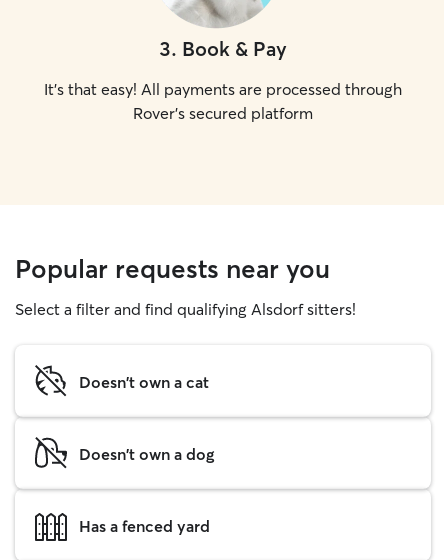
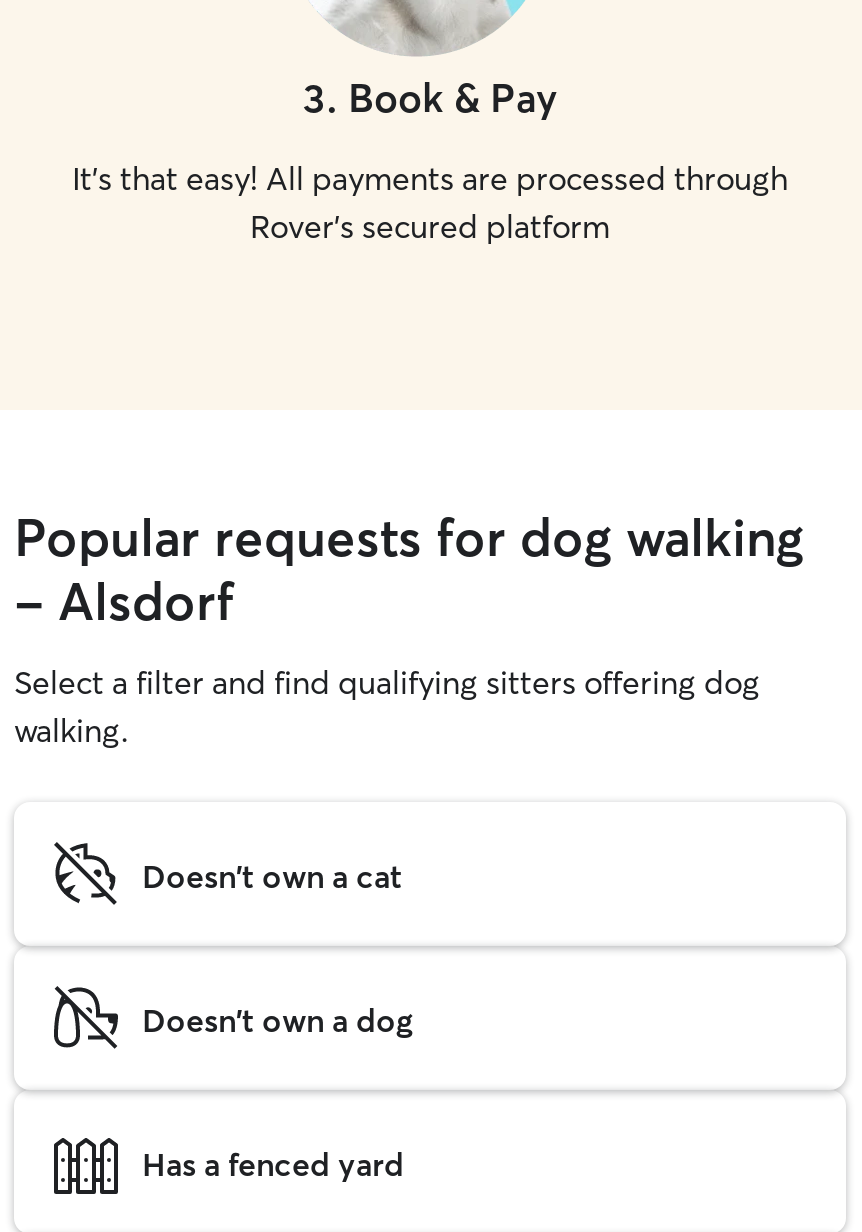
- Popular requests near you
- Select a filter and find qualifying Alsdorf sitters!
+ Popular requests for dog walking
+ - Alsdorf
+ Select a filter and find qualifying sitters offering dog
+ walking.
